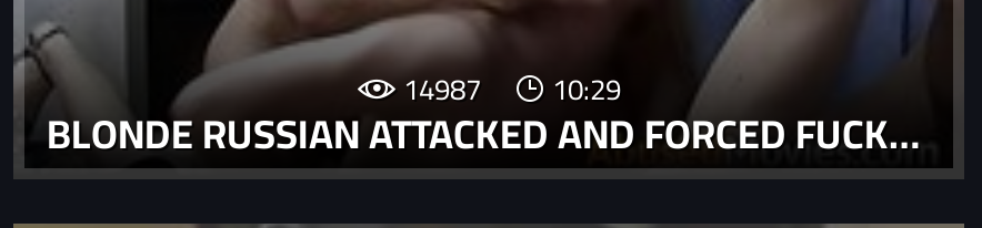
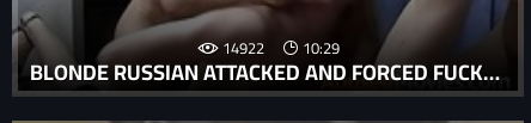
- 14987 10:29
+ 14922 10:29
